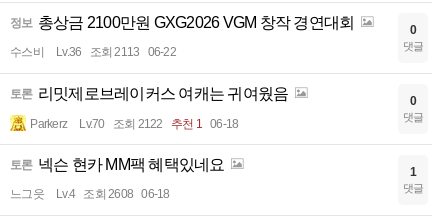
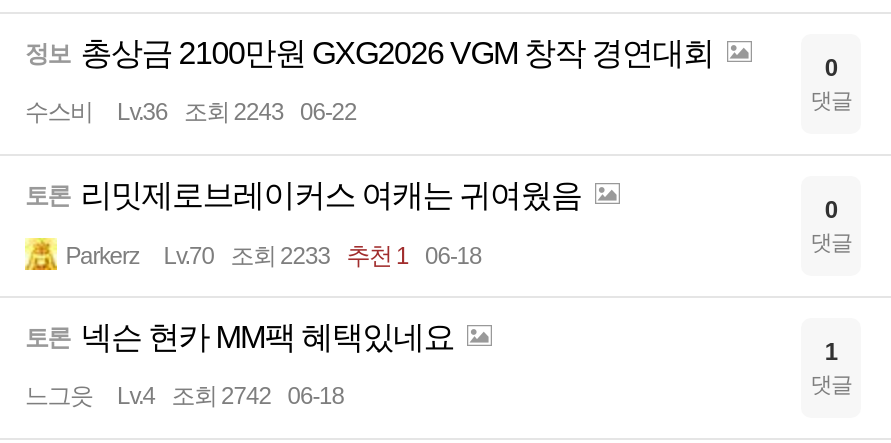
- 수스비 Lv.36 조회 2113 06-22
+ 수스비 Lv.36 조회 2243 06-22

- Parkerz Lv.70 조회 2122 추천 1 06-18
+ Parkerz Lv.70 조회 2233 추천 1 06-18

- Lv.4 조회 2608 06-18
+ Lv.4 조회 2742 06-18
